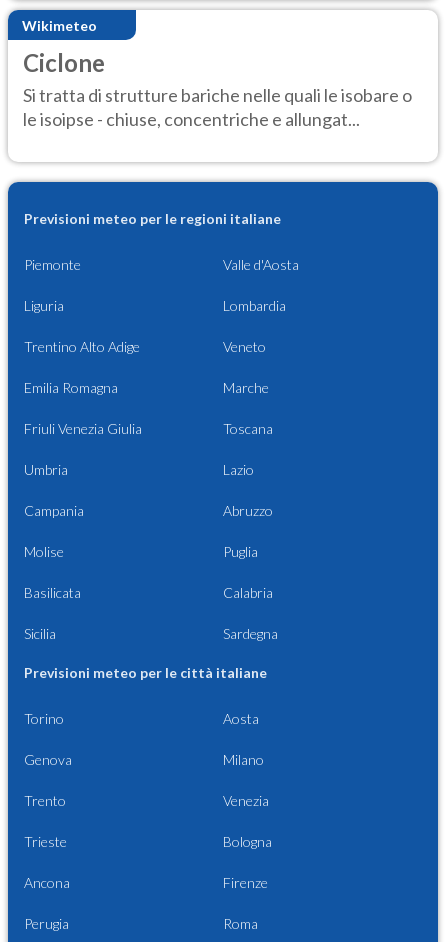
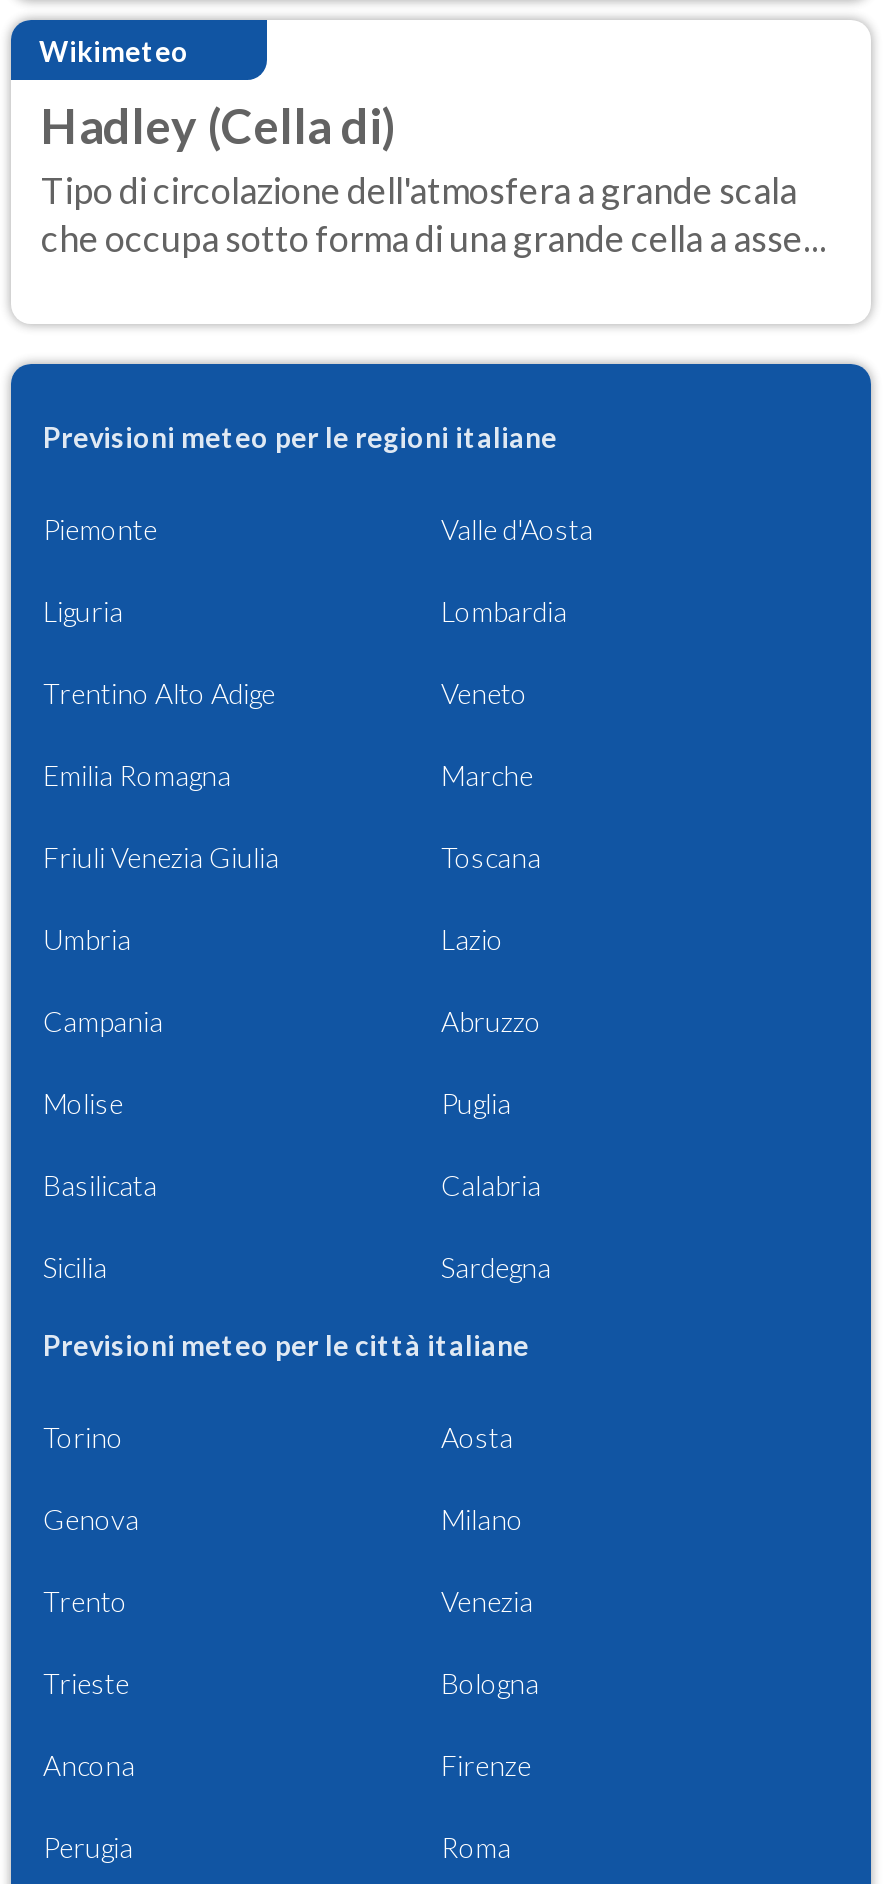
- Ciclone
- Si tratta di strutture bariche nelle quali le isobare o
- le isoipse - chiuse, concentriche e allungat...
+ Hadley (Cella di)
+ Tipo di circolazione dell'atmosfera a grande scala
+ che occupa sotto forma di una grande cella a asse...
